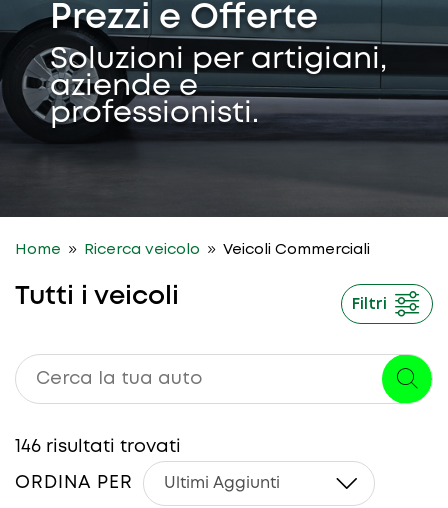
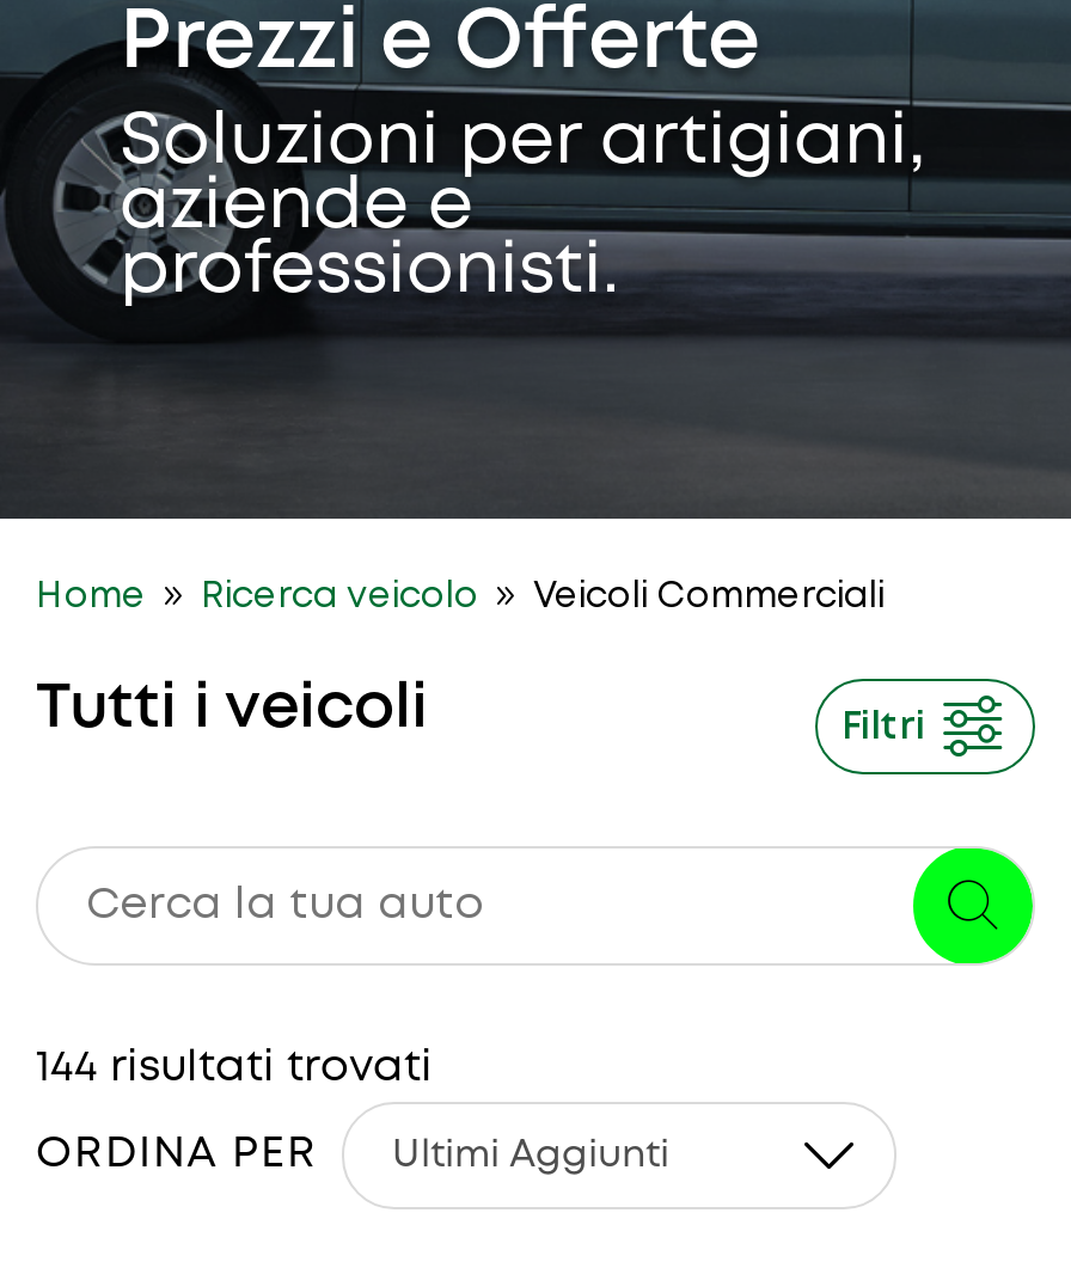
- 146 risultati trovati
+ 144 risultati trovati
